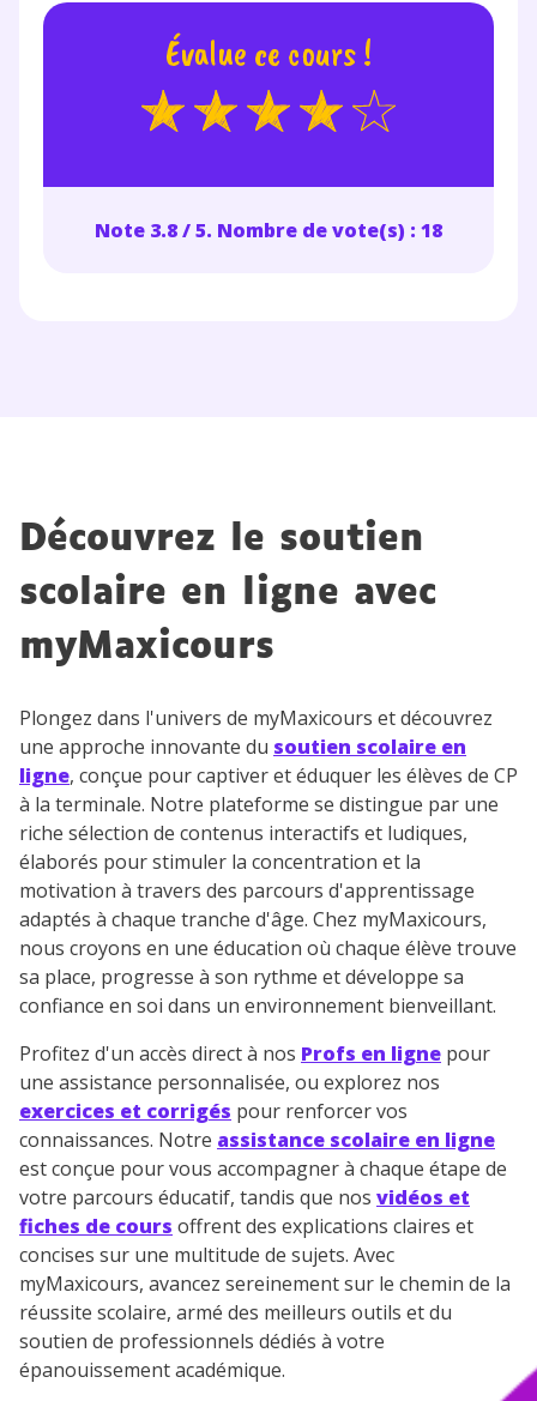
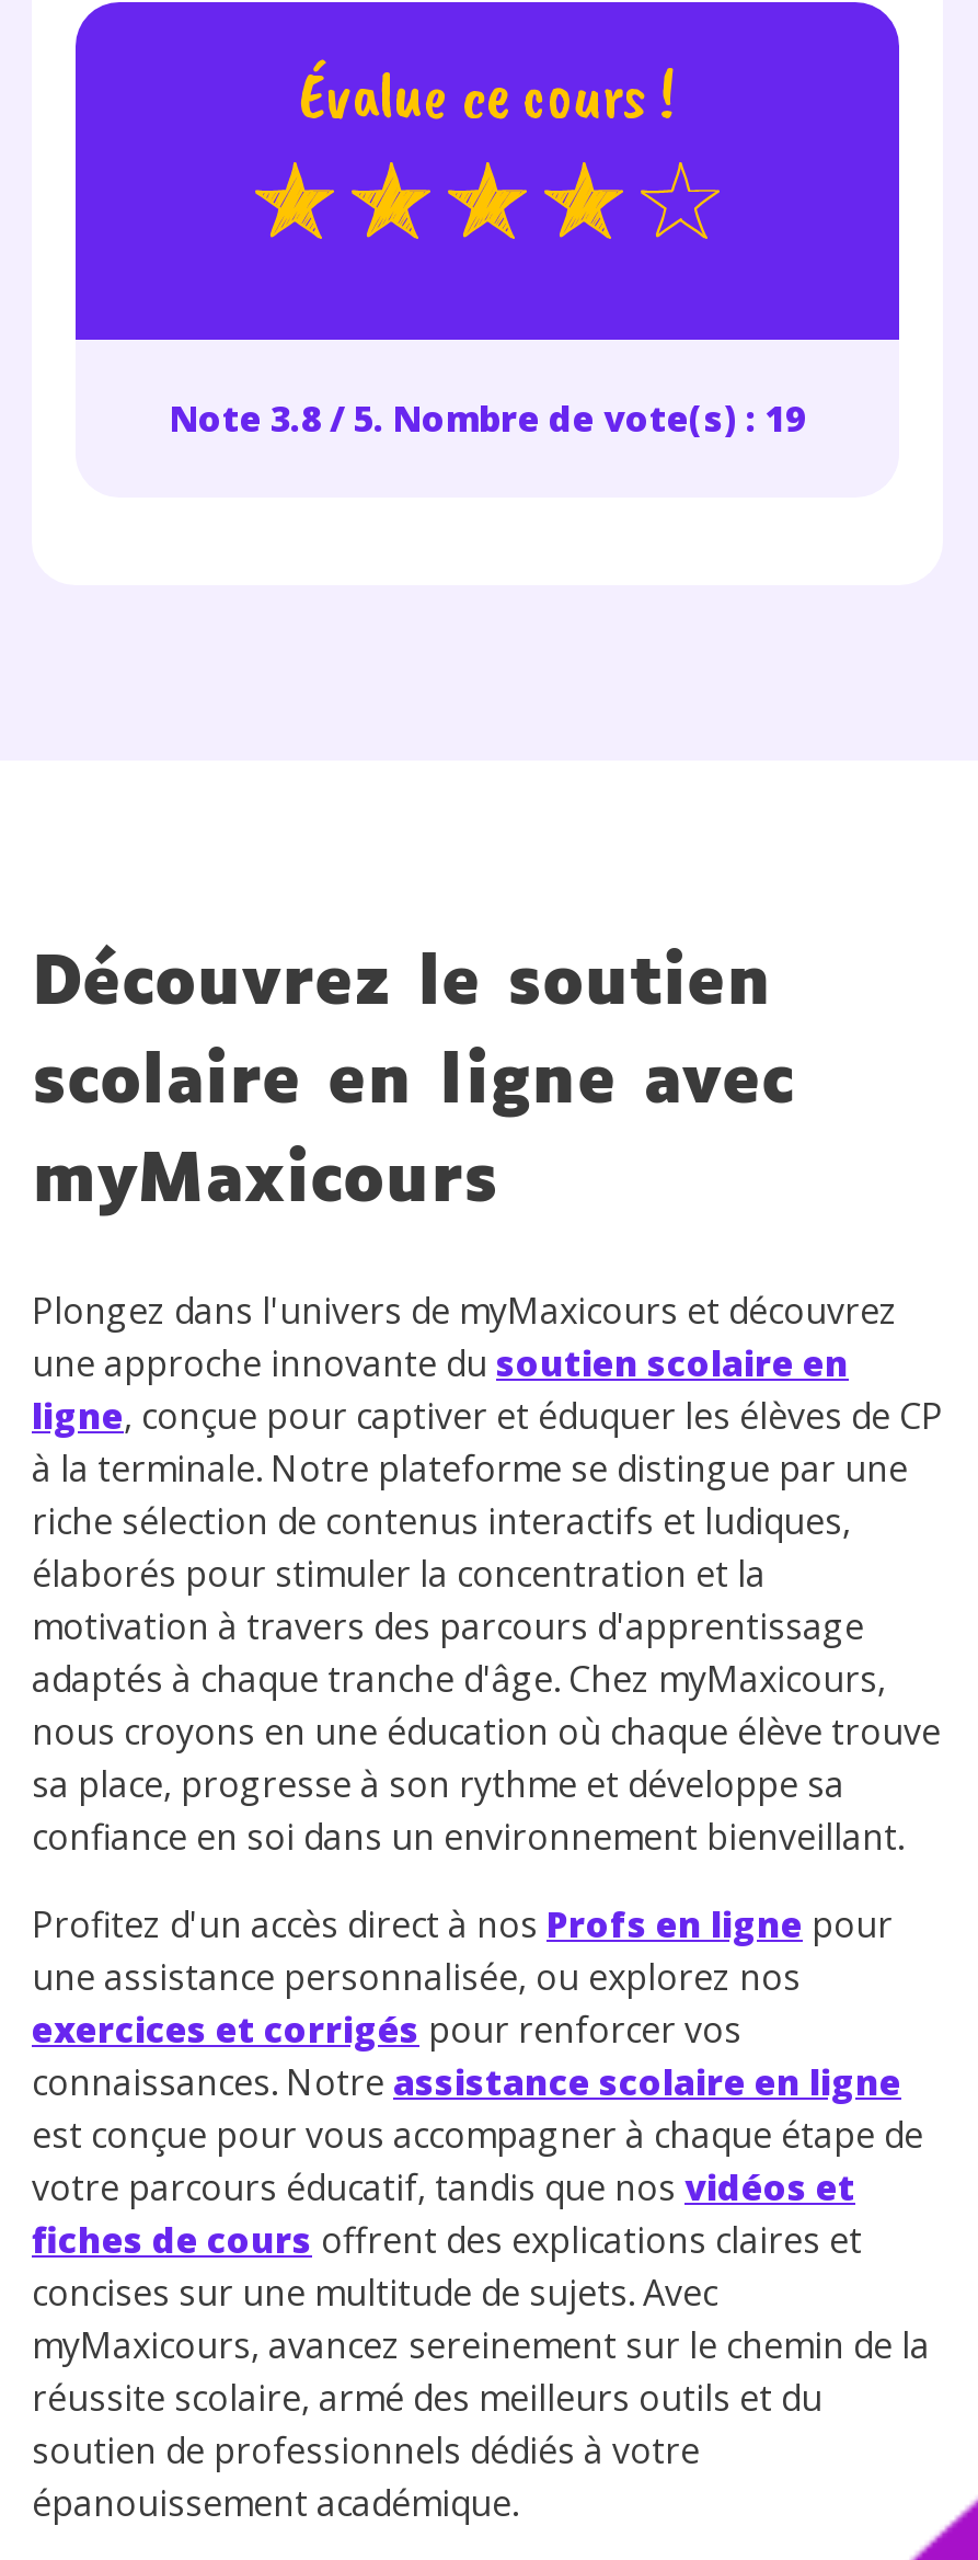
- Note 3.8 / 5. Nombre de vote(s) : 18
+ Note 3.8 / 5. Nombre de vote(s) : 19
